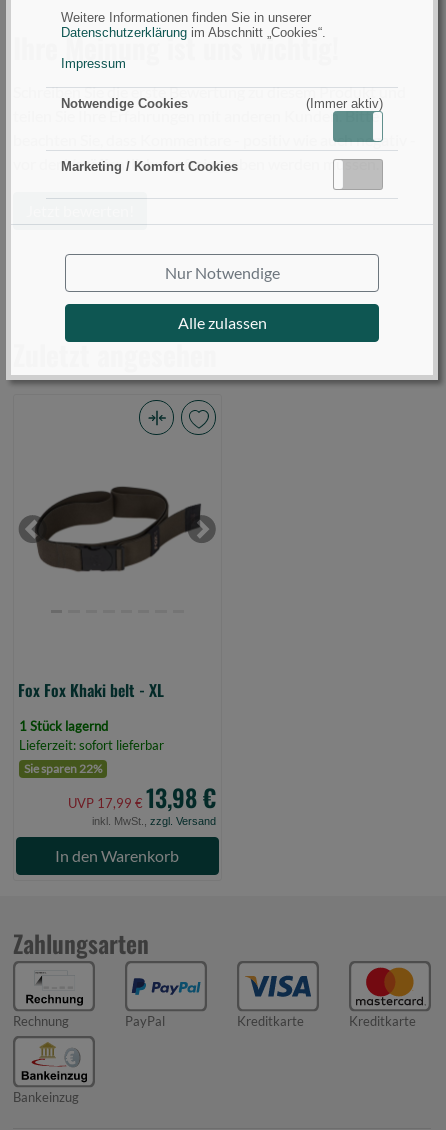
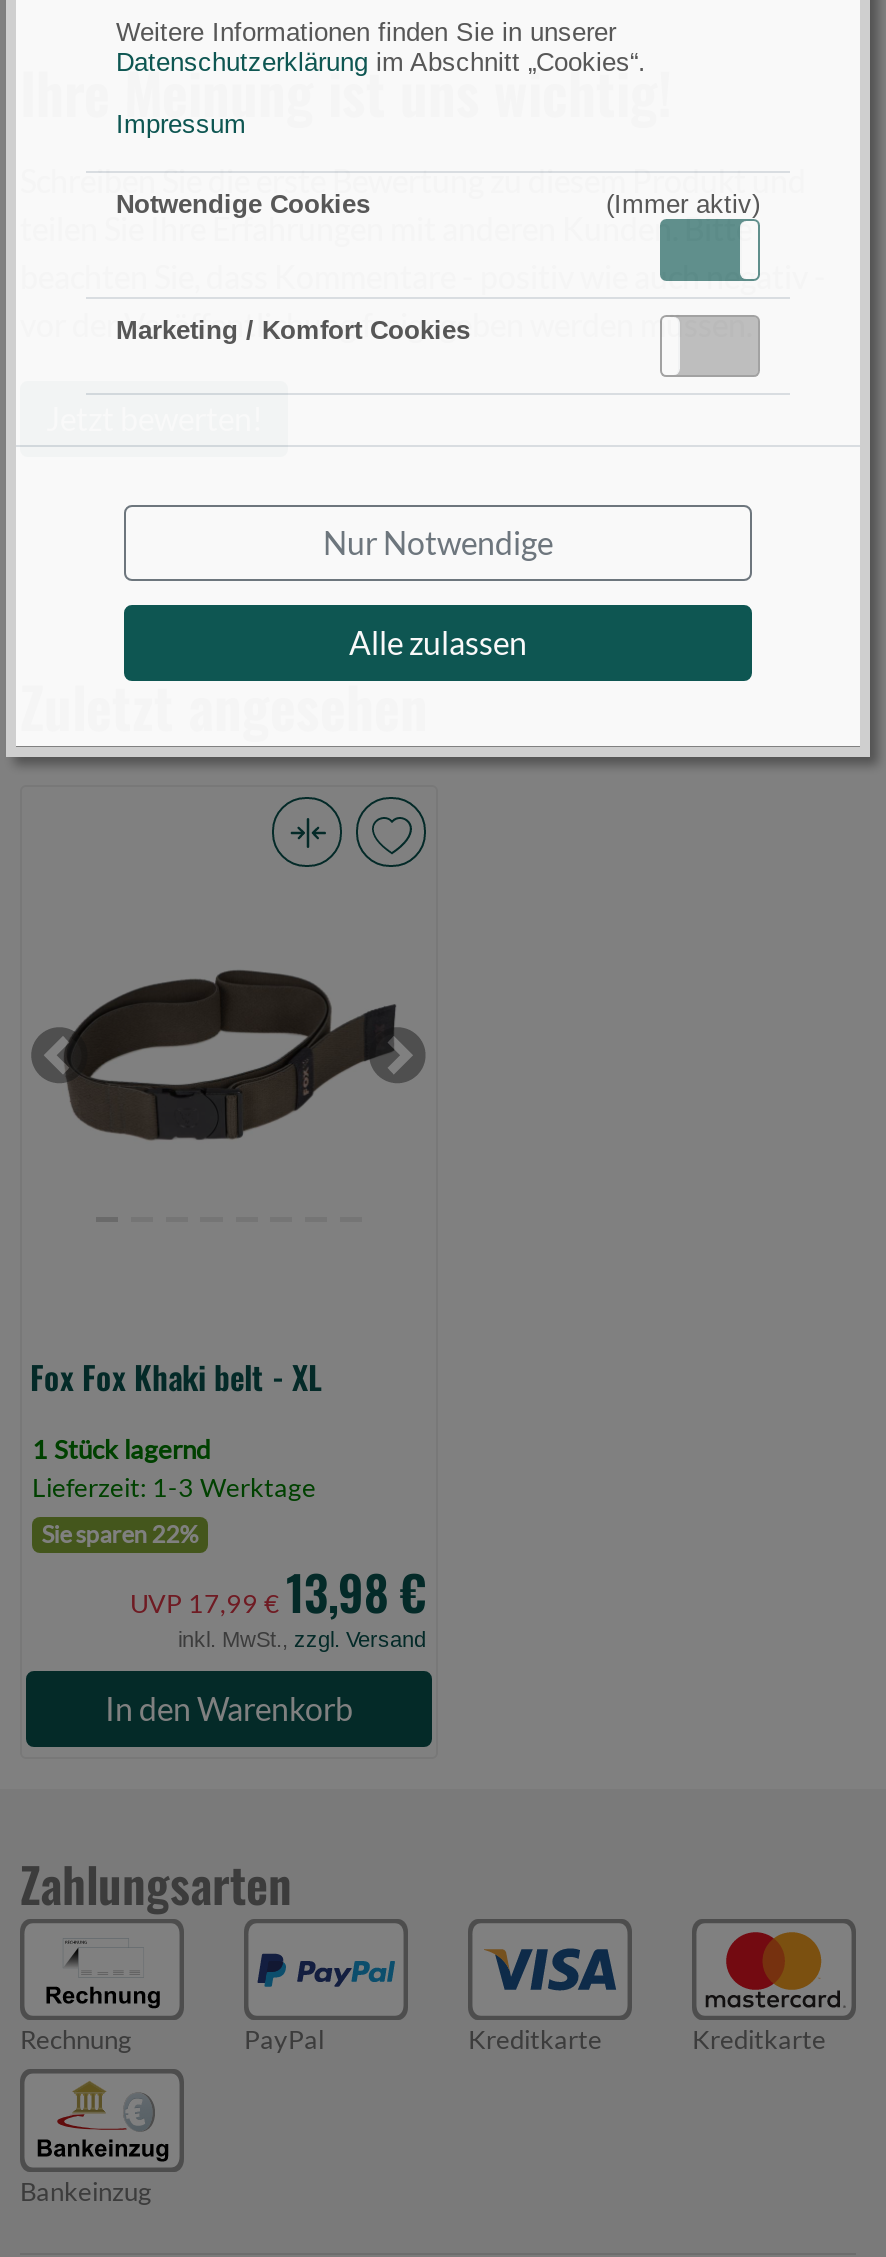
- Lieferzeit: sofort lieferbar
+ Lieferzeit: 1-3 Werktage
